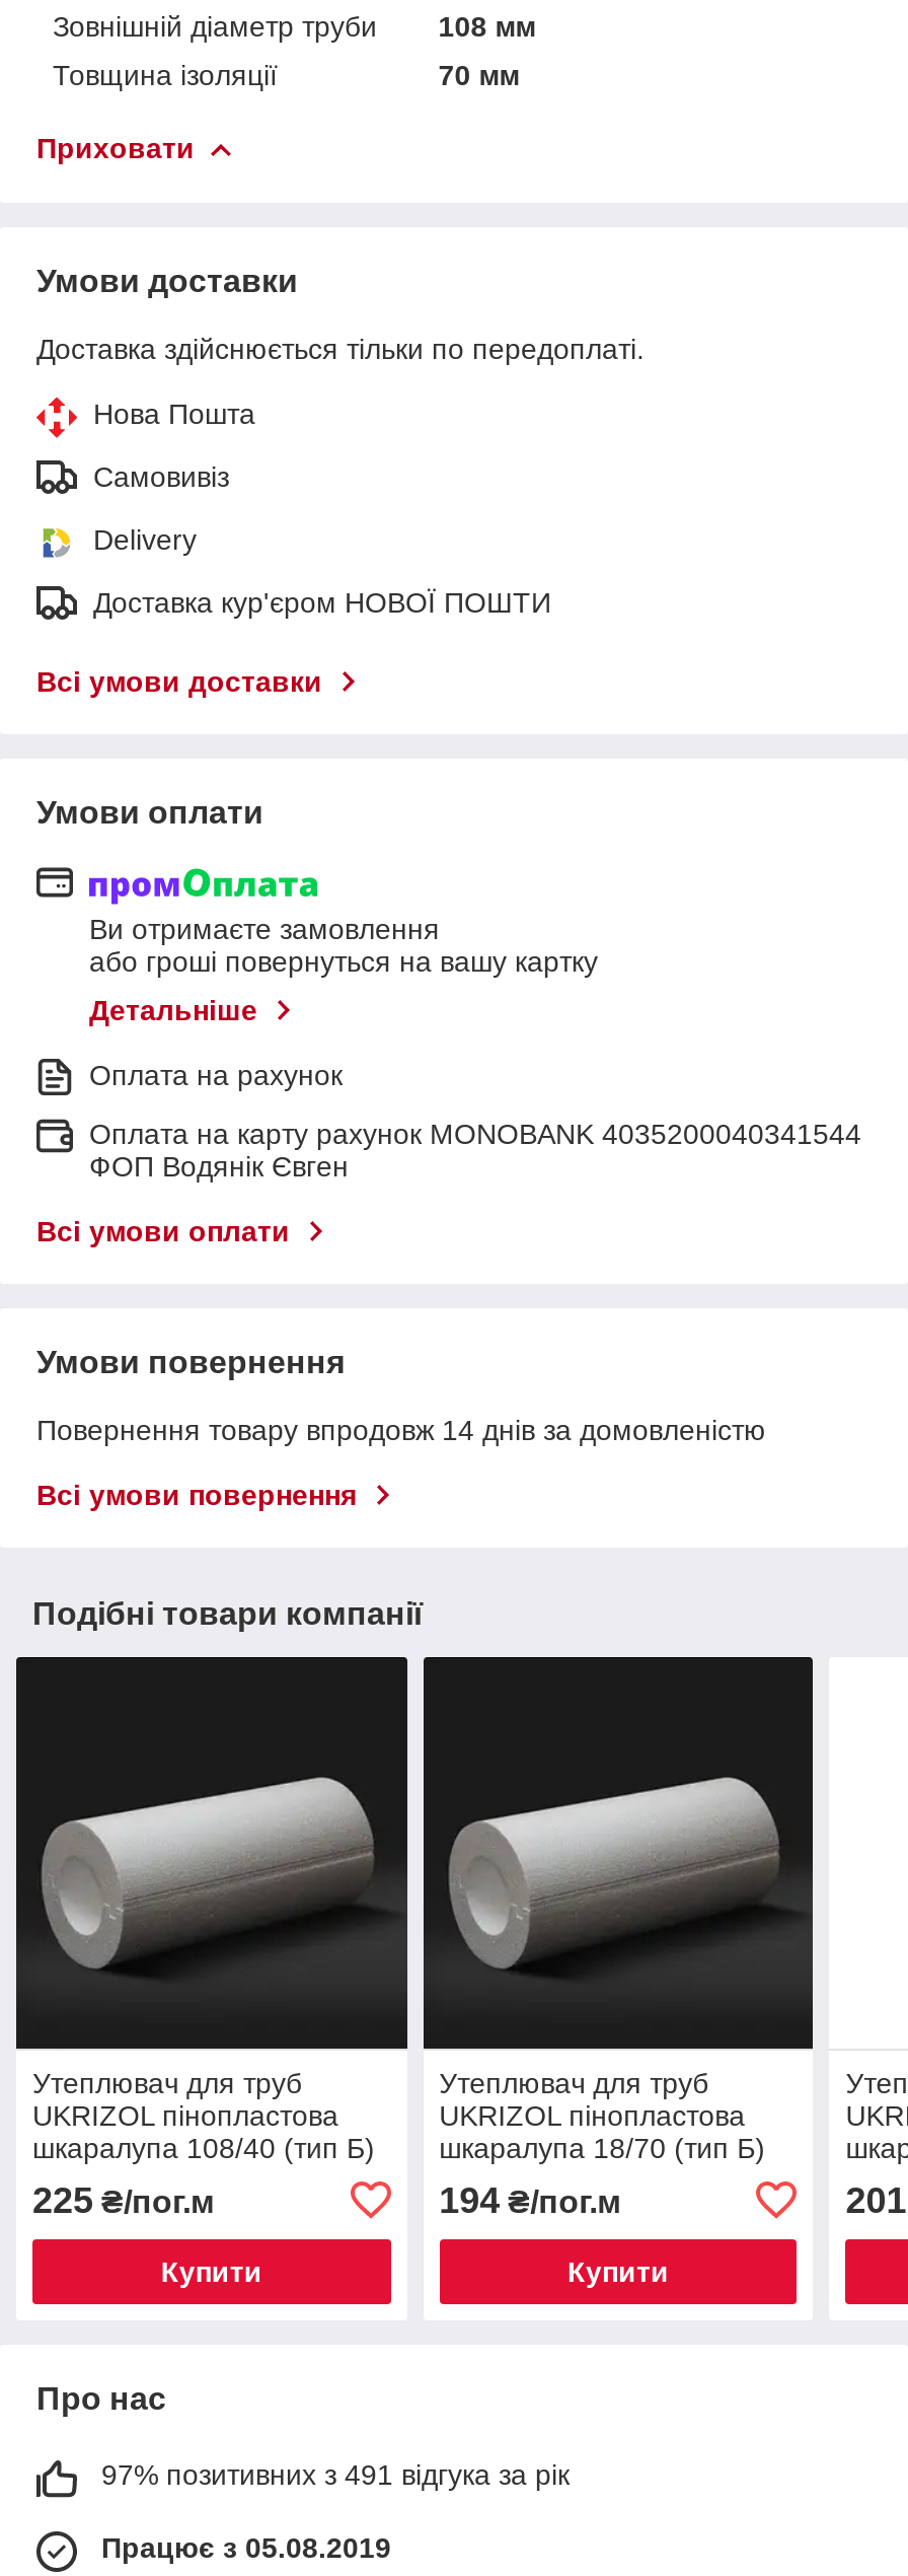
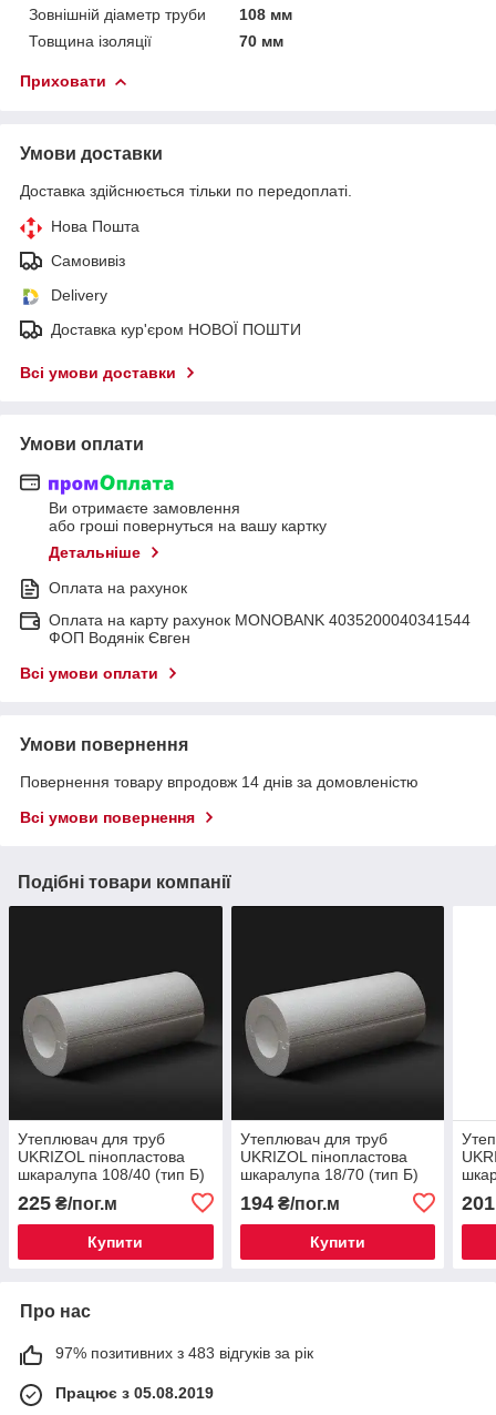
- 97% позитивних з 491 відгука за рік
+ 97% позитивних з 483 відгуків за рік
